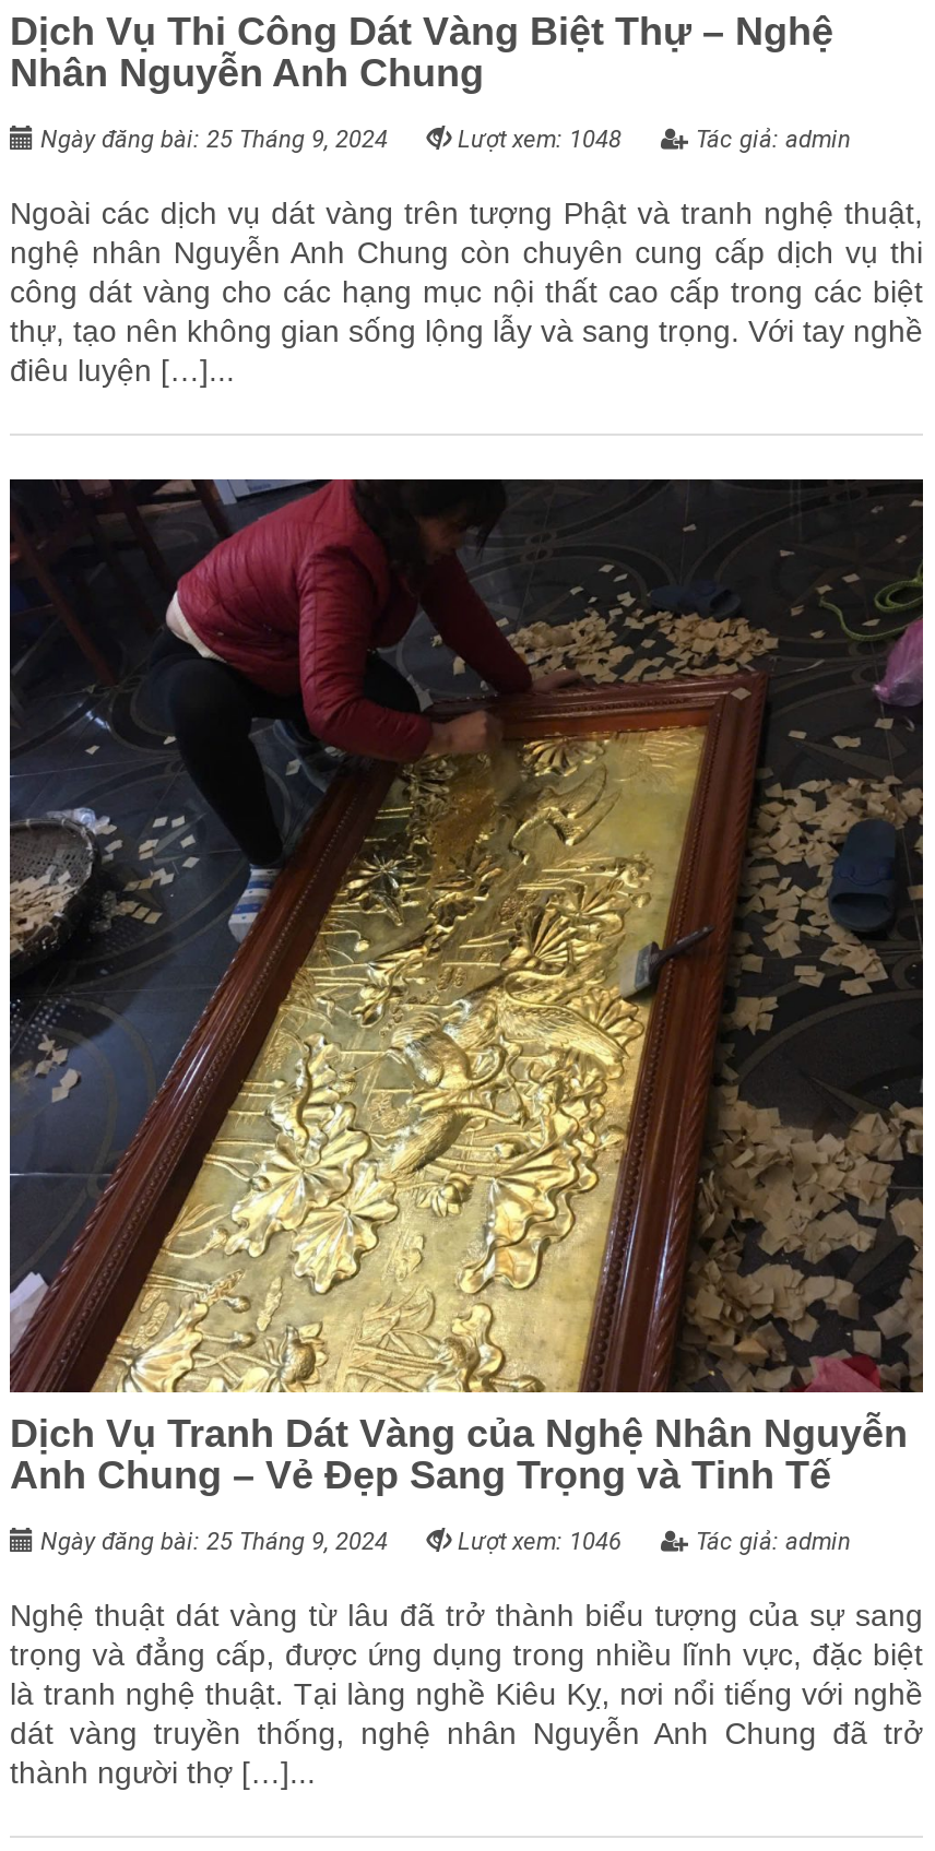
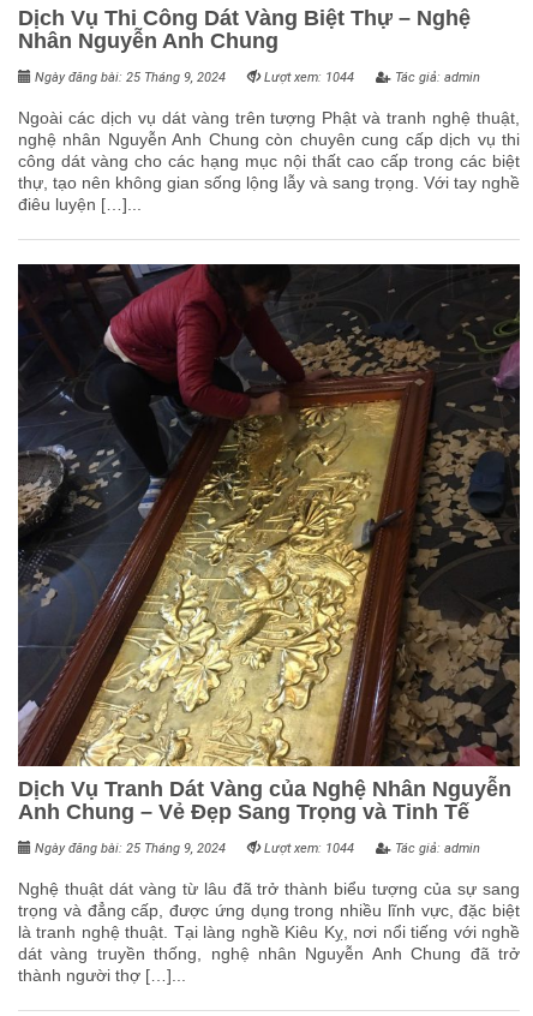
- Ngày đăng bài: 25 Tháng 9, 2024 Lượt xem: 1048
+ Ngày đăng bài: 25 Tháng 9, 2024 Lượt xem: 1044

- Ngày đăng bài: 25 Tháng 9, 2024 Lượt xem: 1046
+ Ngày đăng bài: 25 Tháng 9, 2024 Lượt xem: 1044
